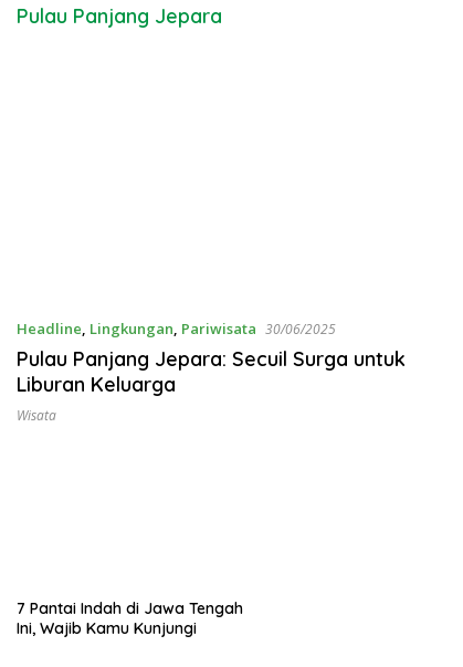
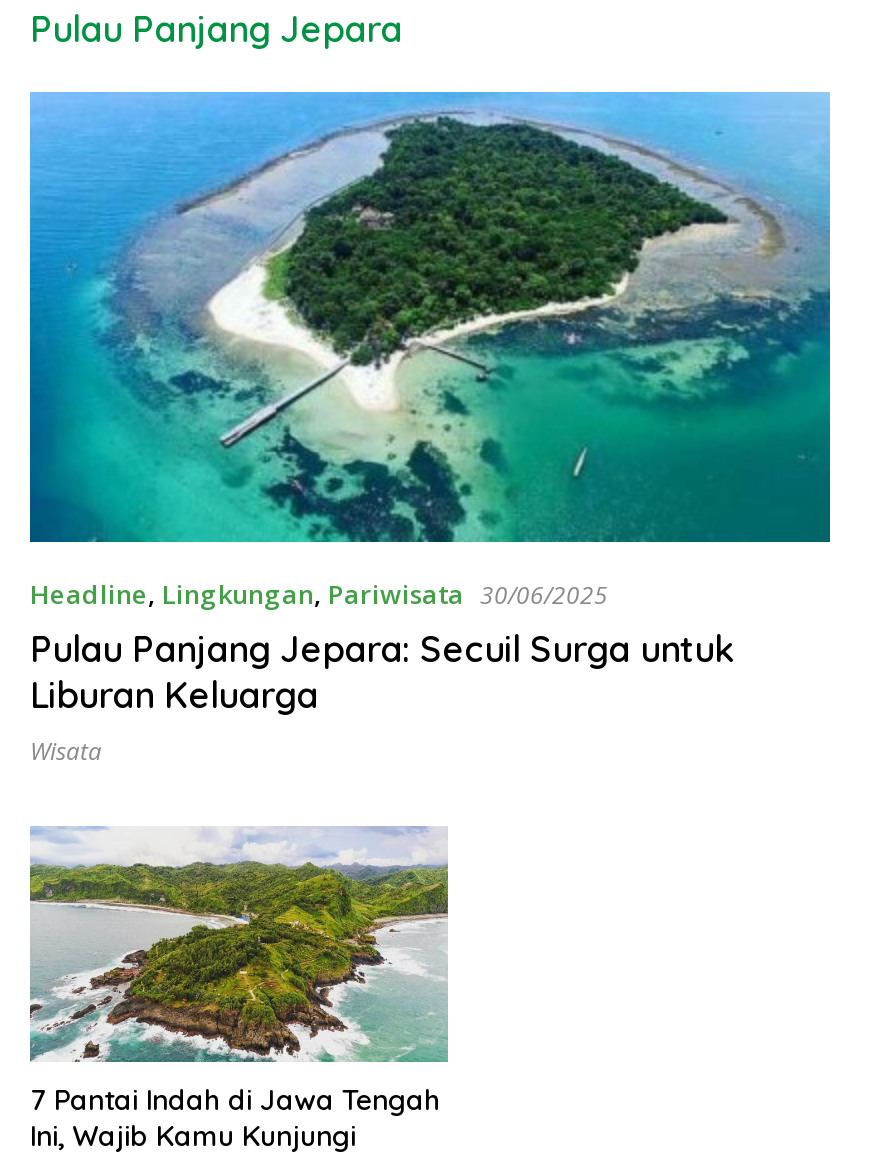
+ [image]

+ [image]
